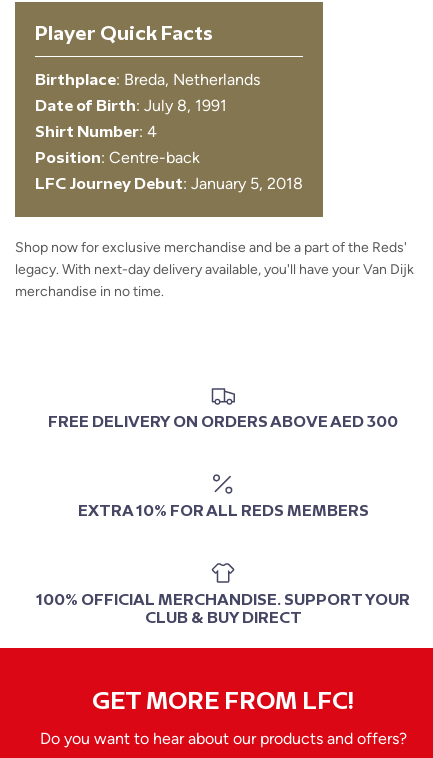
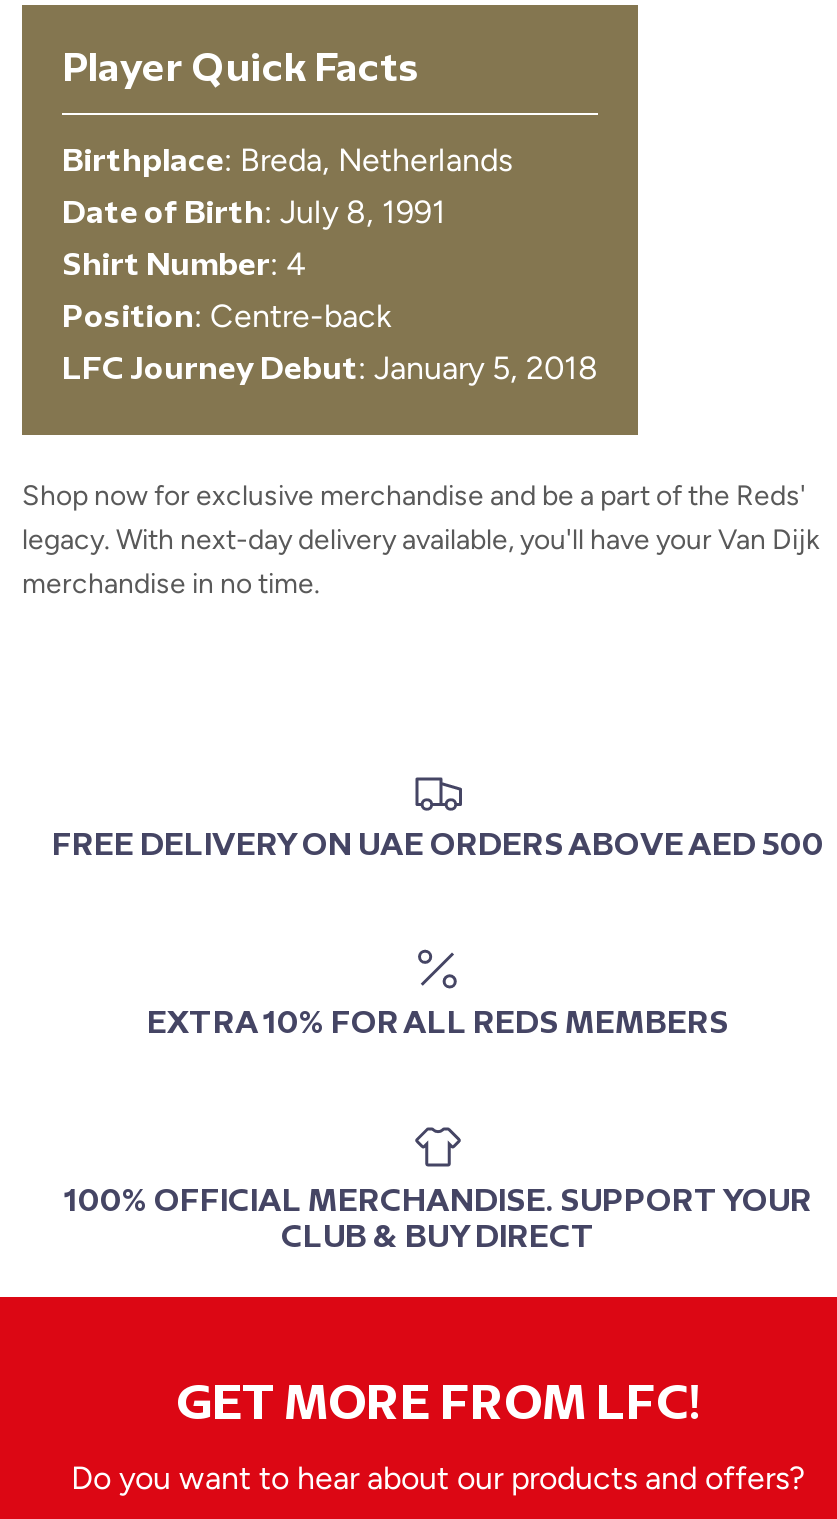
- FREE DELIVERY ON ORDERS ABOVE AED 300
+ FREE DELIVERY ON UAE ORDERS ABOVE AED 500
